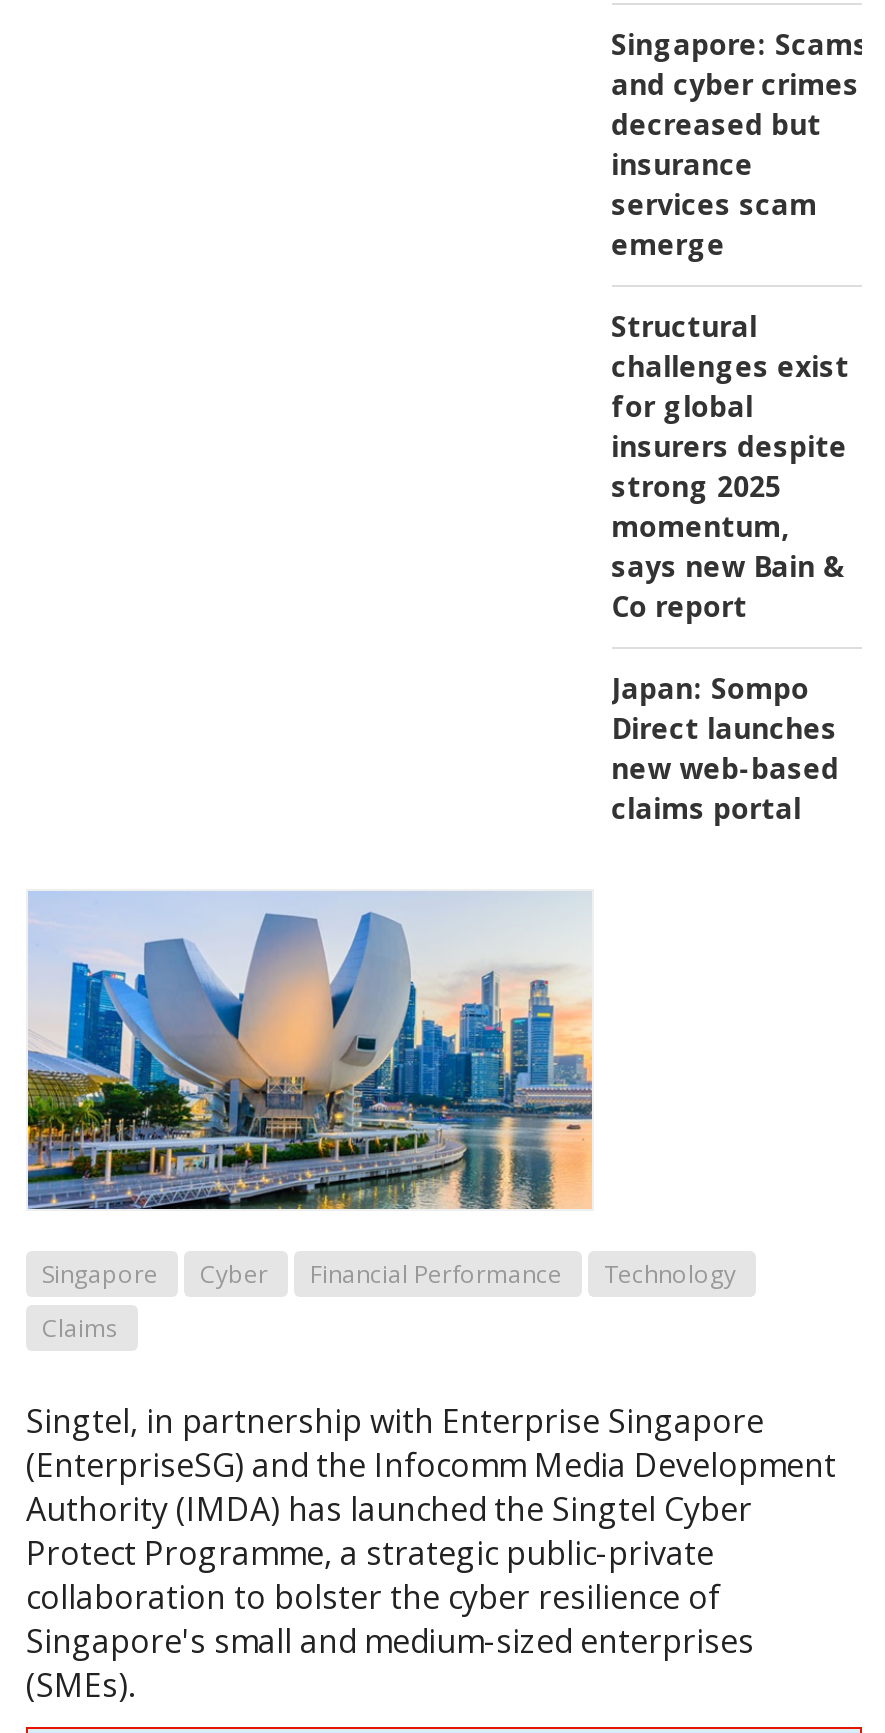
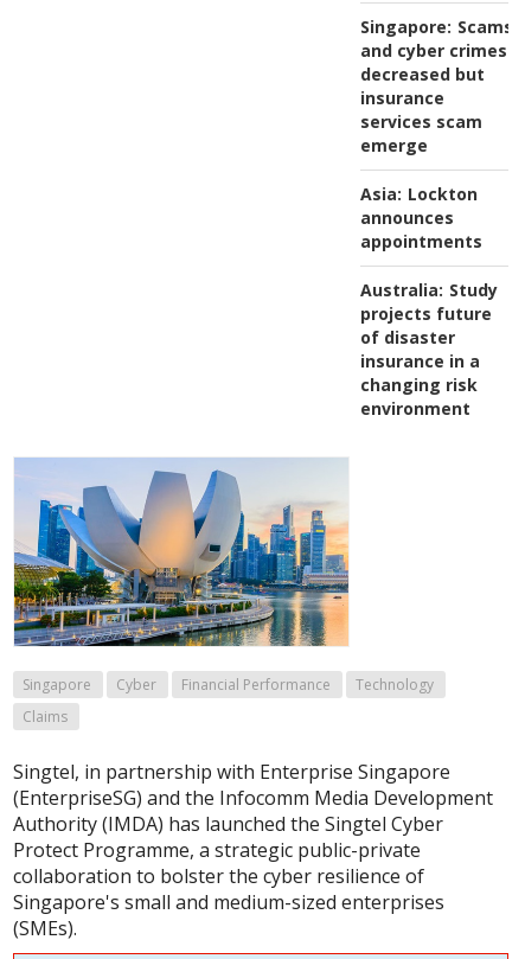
- Structural
- challenges exist
- for global
- insurers despite
- strong 2025
- momentum,
- says new Bain &
- Co report
+ Asia: Lockton
+ announces
+ appointments

- Japan: Sompo
- Direct launches
- new web-based
- claims portal
+ Australia: Study
+ projects future
+ of disaster
+ insurance in a
+ changing risk
+ environment
